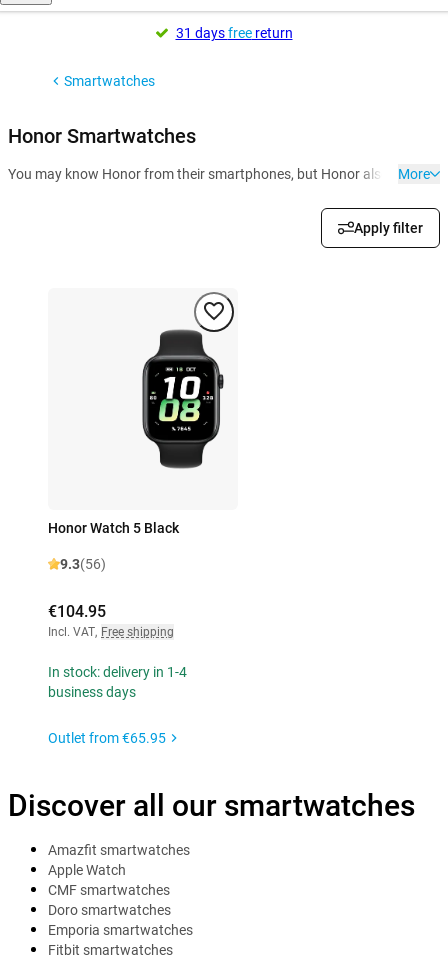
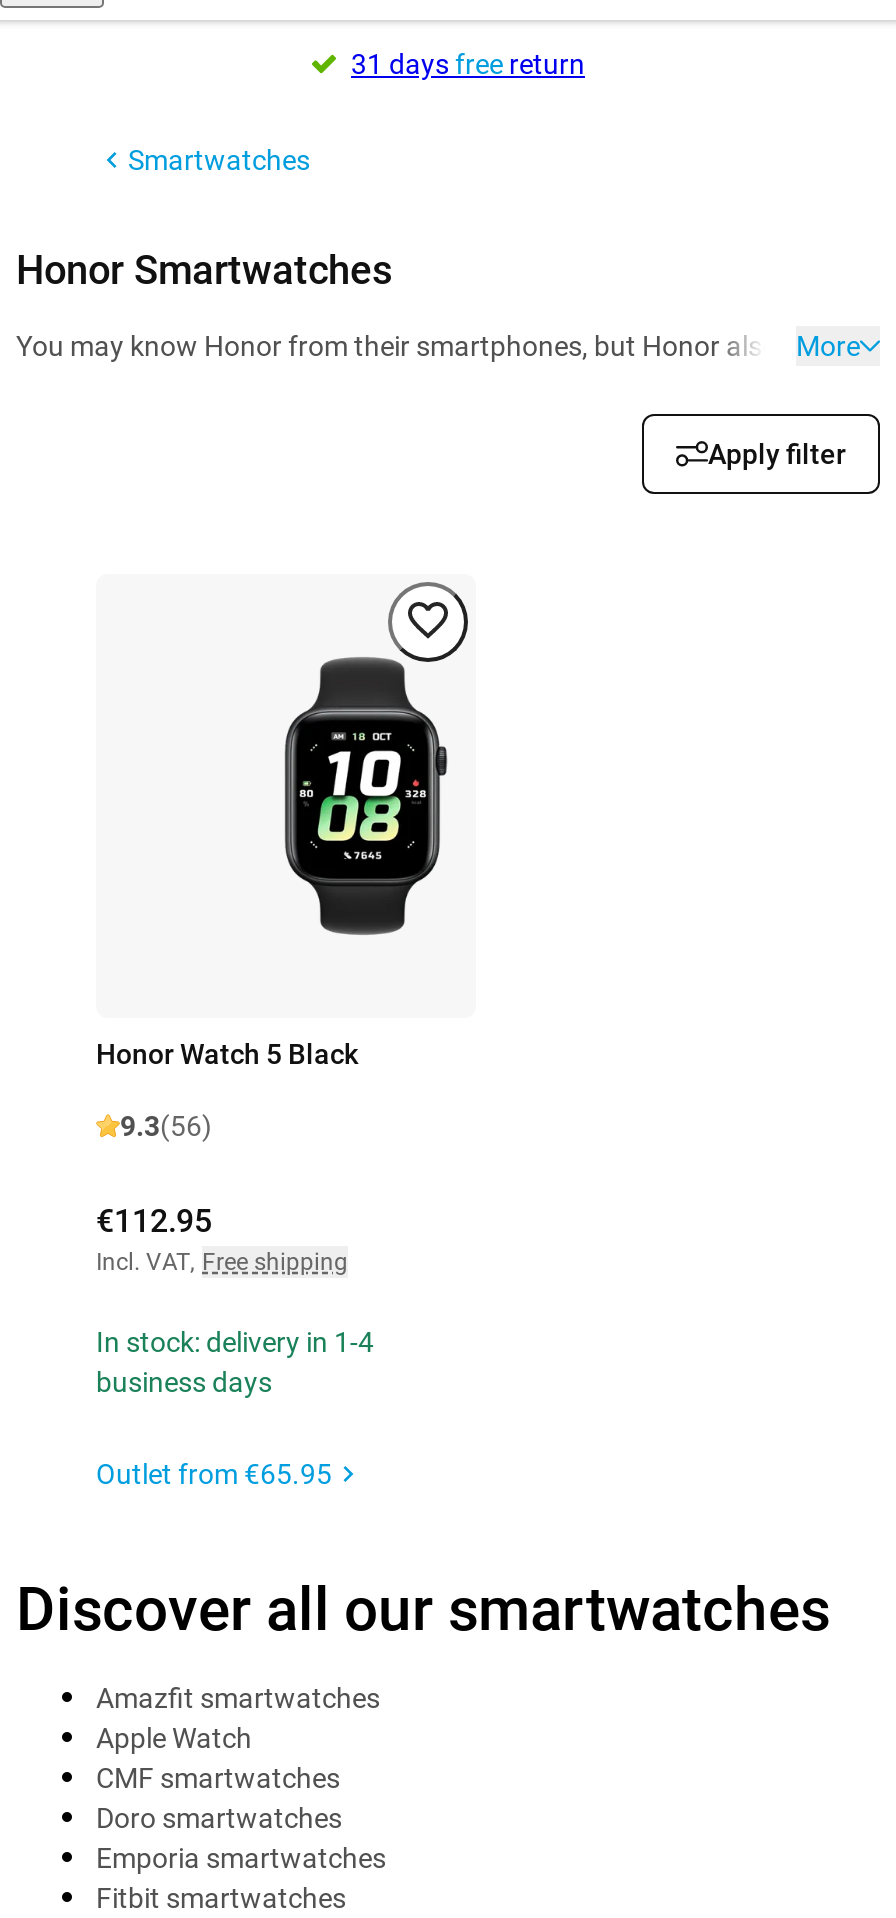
- €104.95
+ €112.95
